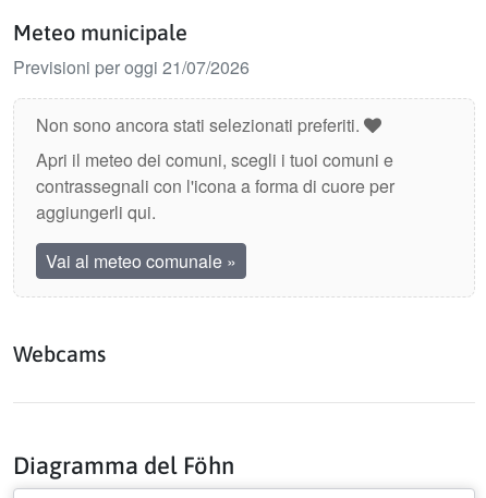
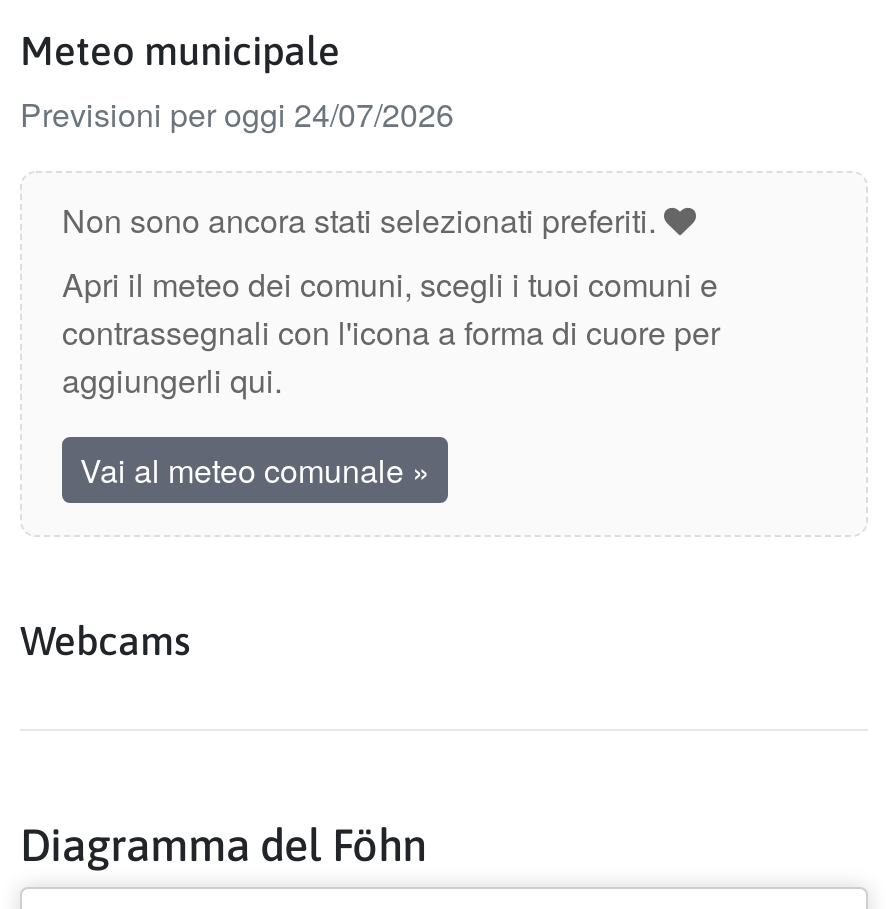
- Previsioni per oggi 21/07/2026
+ Previsioni per oggi 24/07/2026
